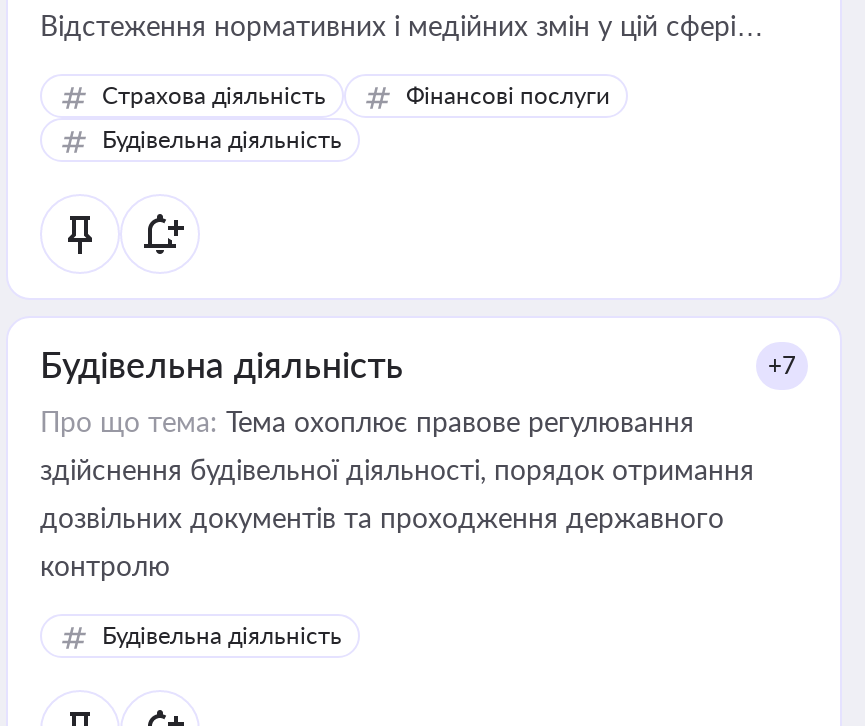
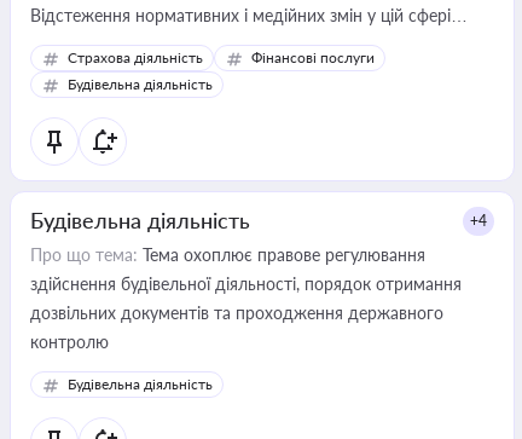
- +7
+ +4
